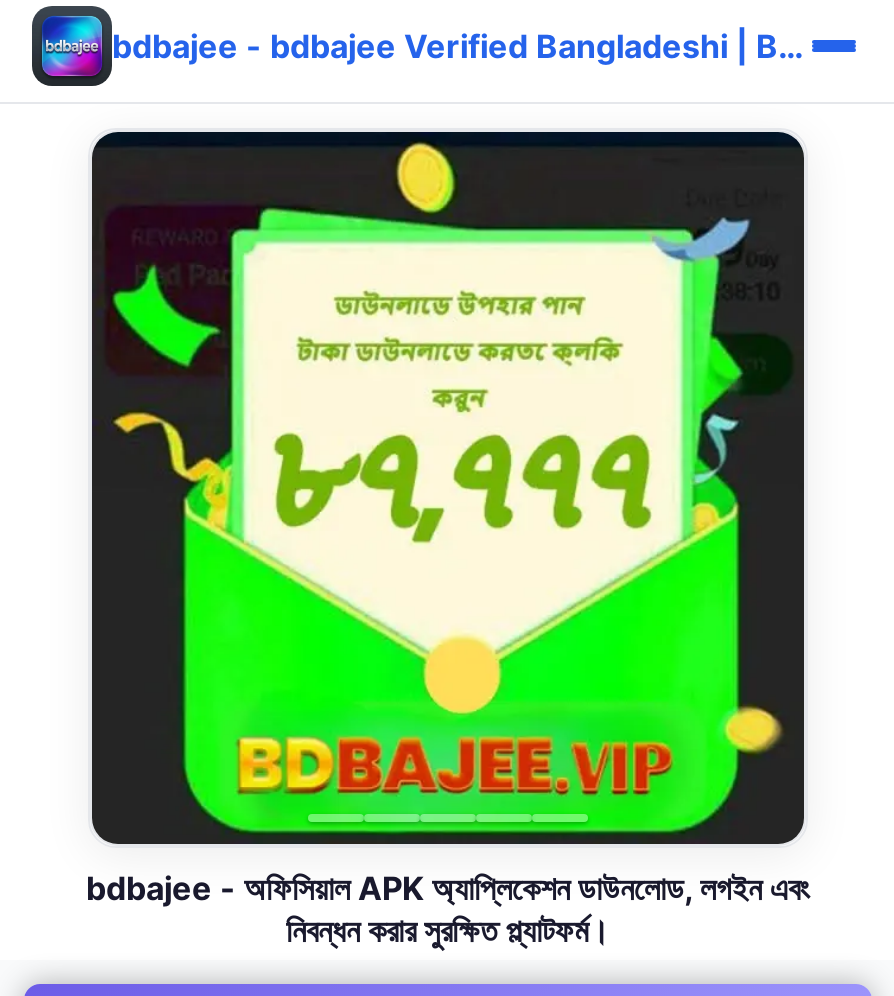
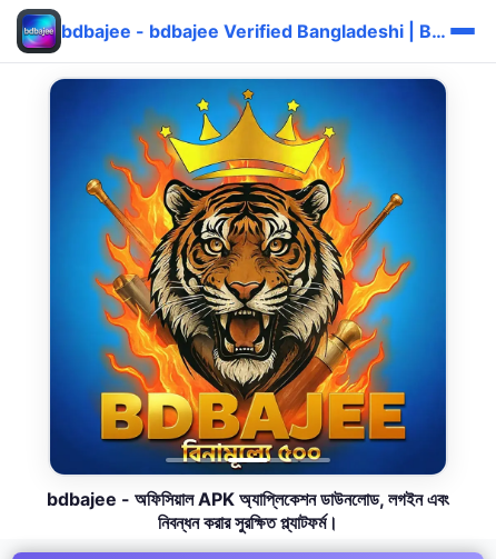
- [image]
+ [image]
